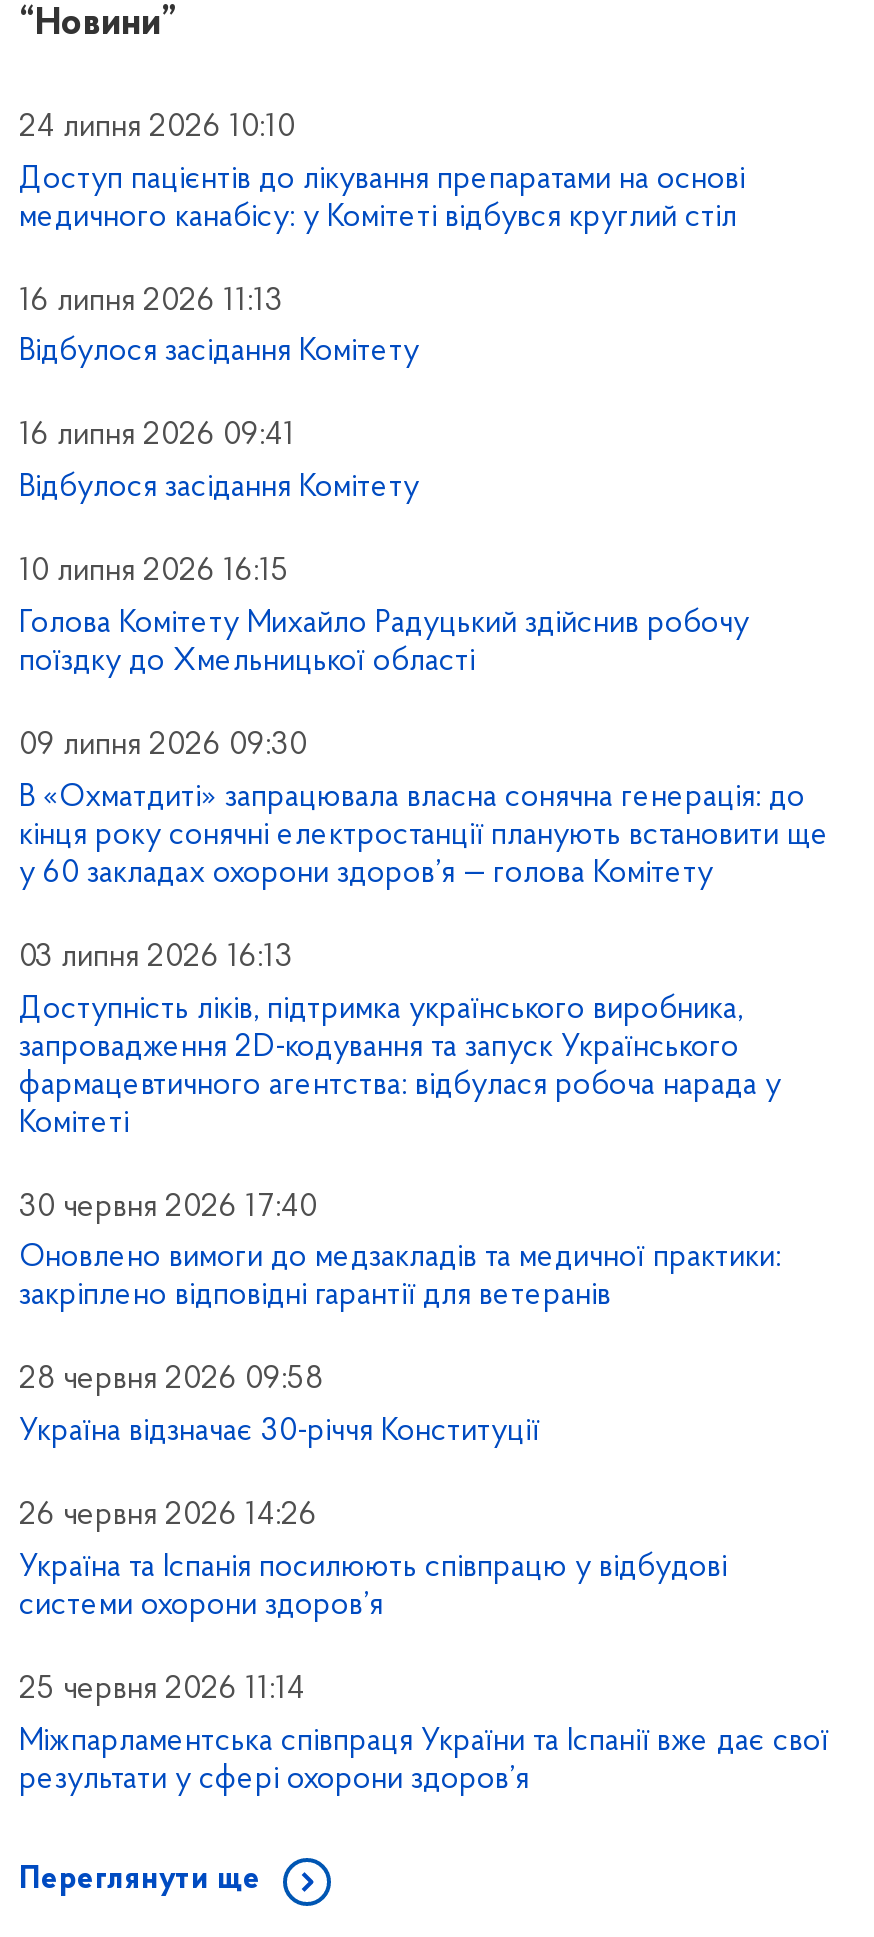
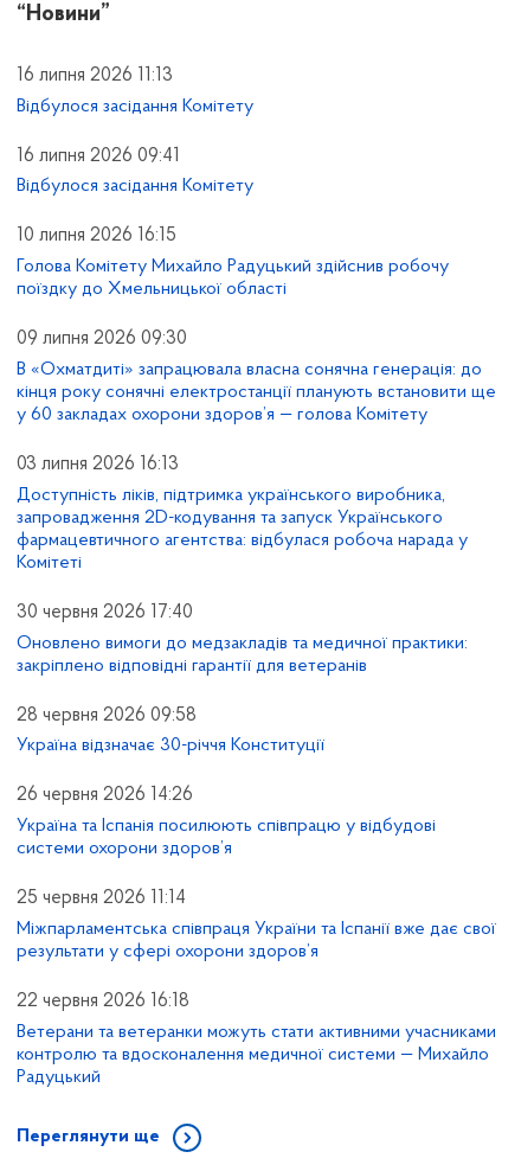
- 24 липня 2026 10:10
- Доступ пацієнтів до лікування препаратами на основі
- медичного канабісу: у Комітеті відбувся круглий стіл

moved up: 16 липня 2026 11:13 | Відбулося засідання Комітету | 16 липня 2026 09:41 | ... | Міжпарламентська співпраця України та Іспанії вже дає свої | результати у сфері охорони здоров’я

+ 22 червня 2026 16:18
+ Ветерани та ветеранки можуть стати активними учасниками
+ контролю та вдосконалення медичної системи — Михайло
+ Радуцький
